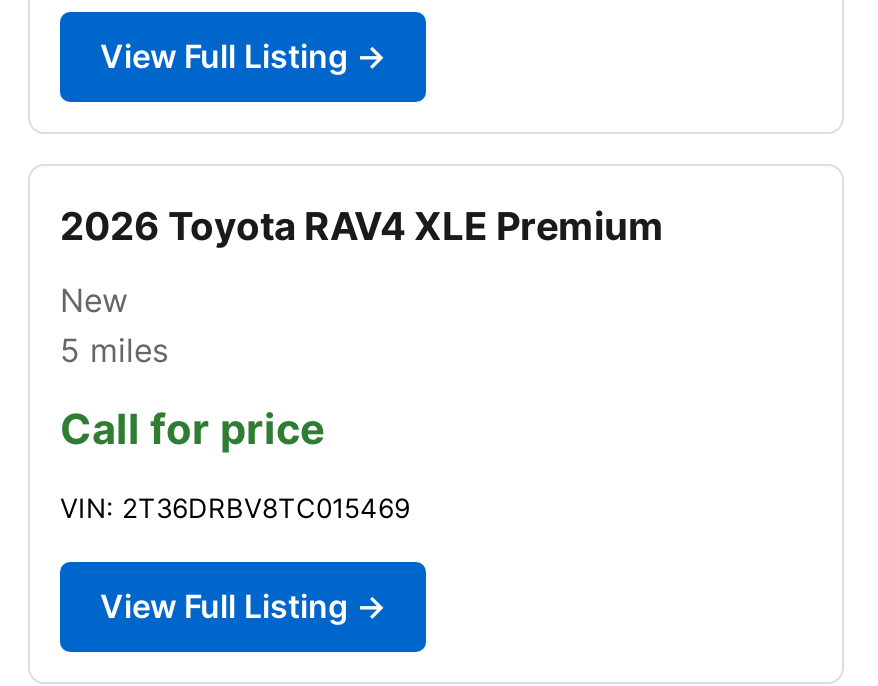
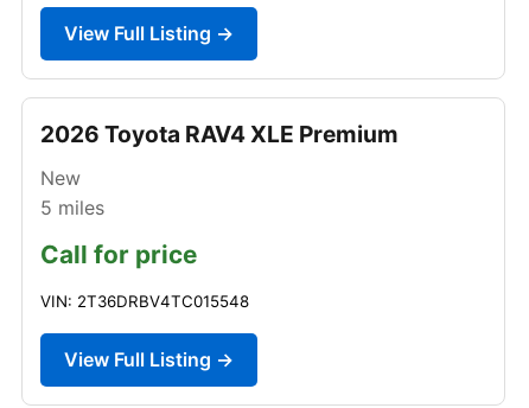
- VIN: 2T36DRBV8TC015469
+ VIN: 2T36DRBV4TC015548
